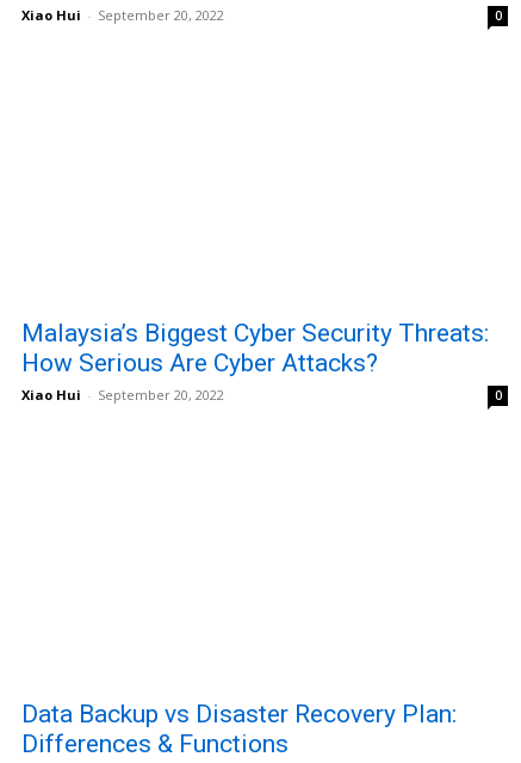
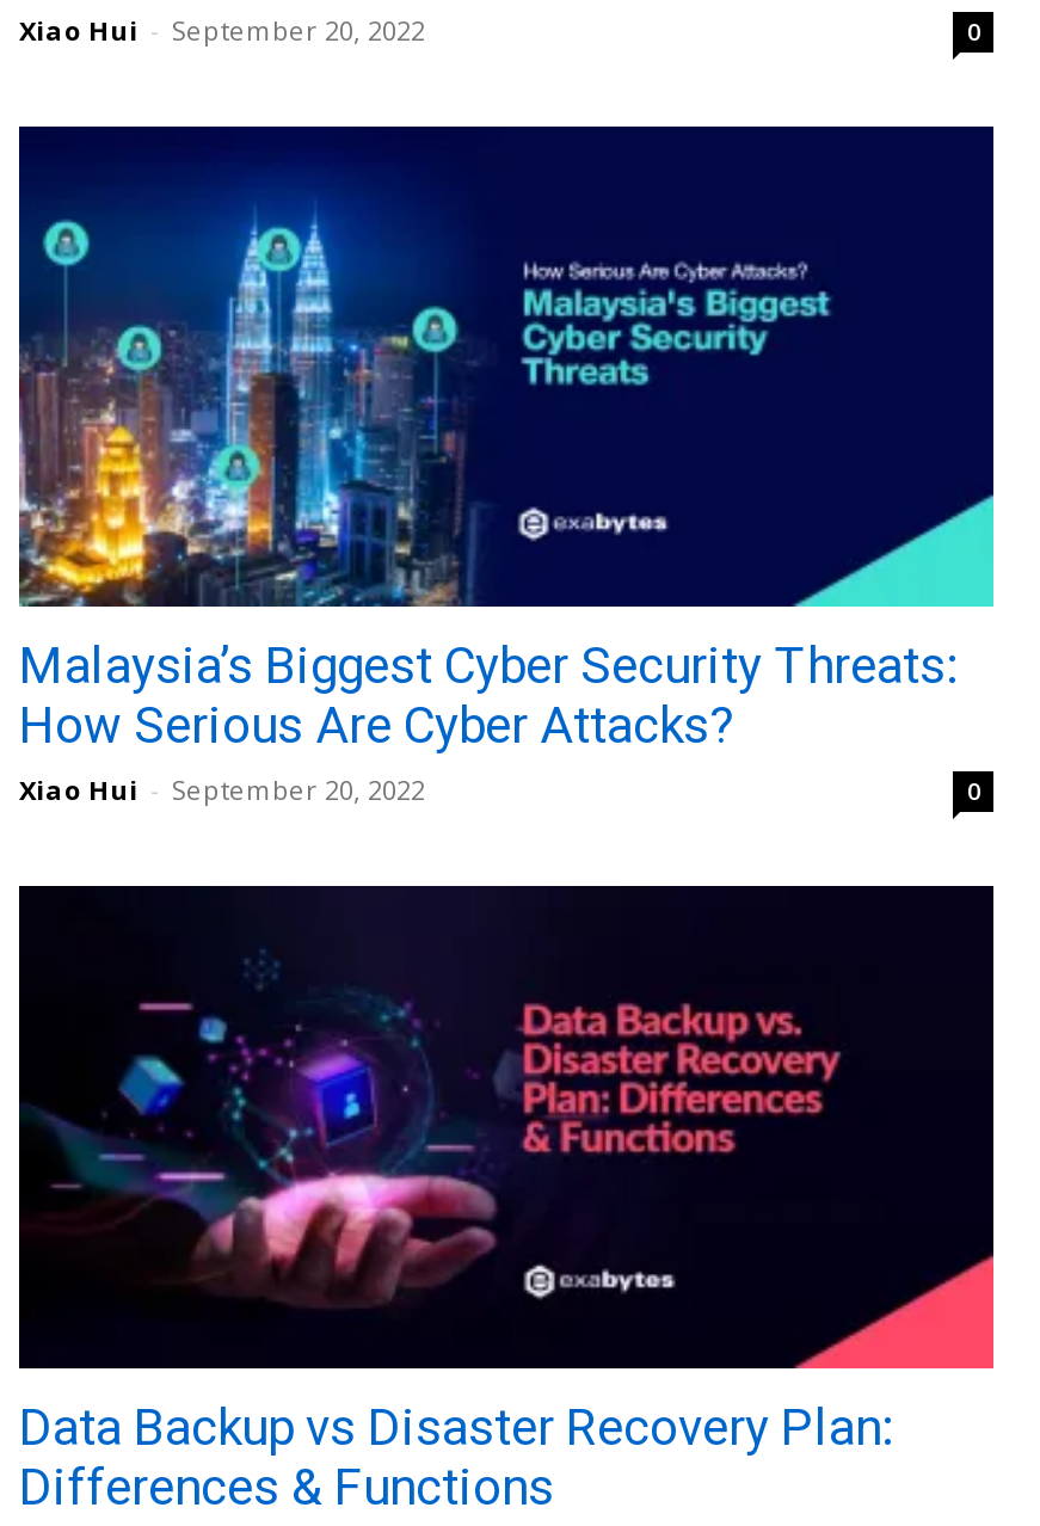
+ [image]

+ [image]
